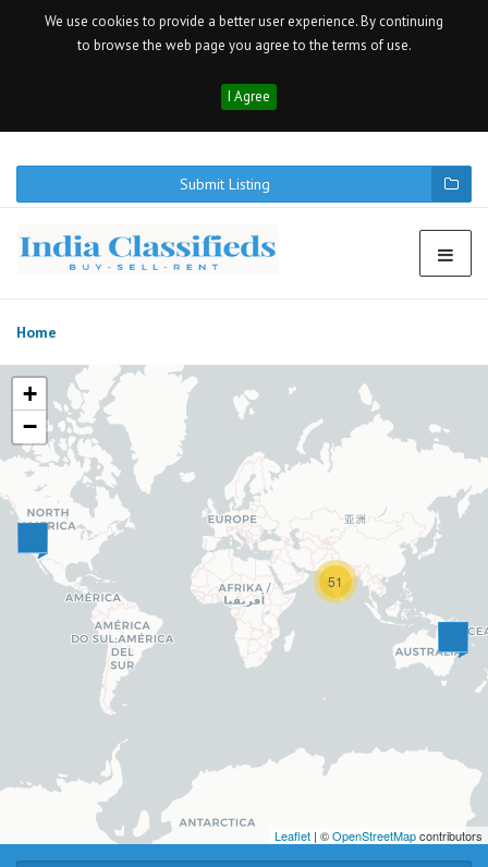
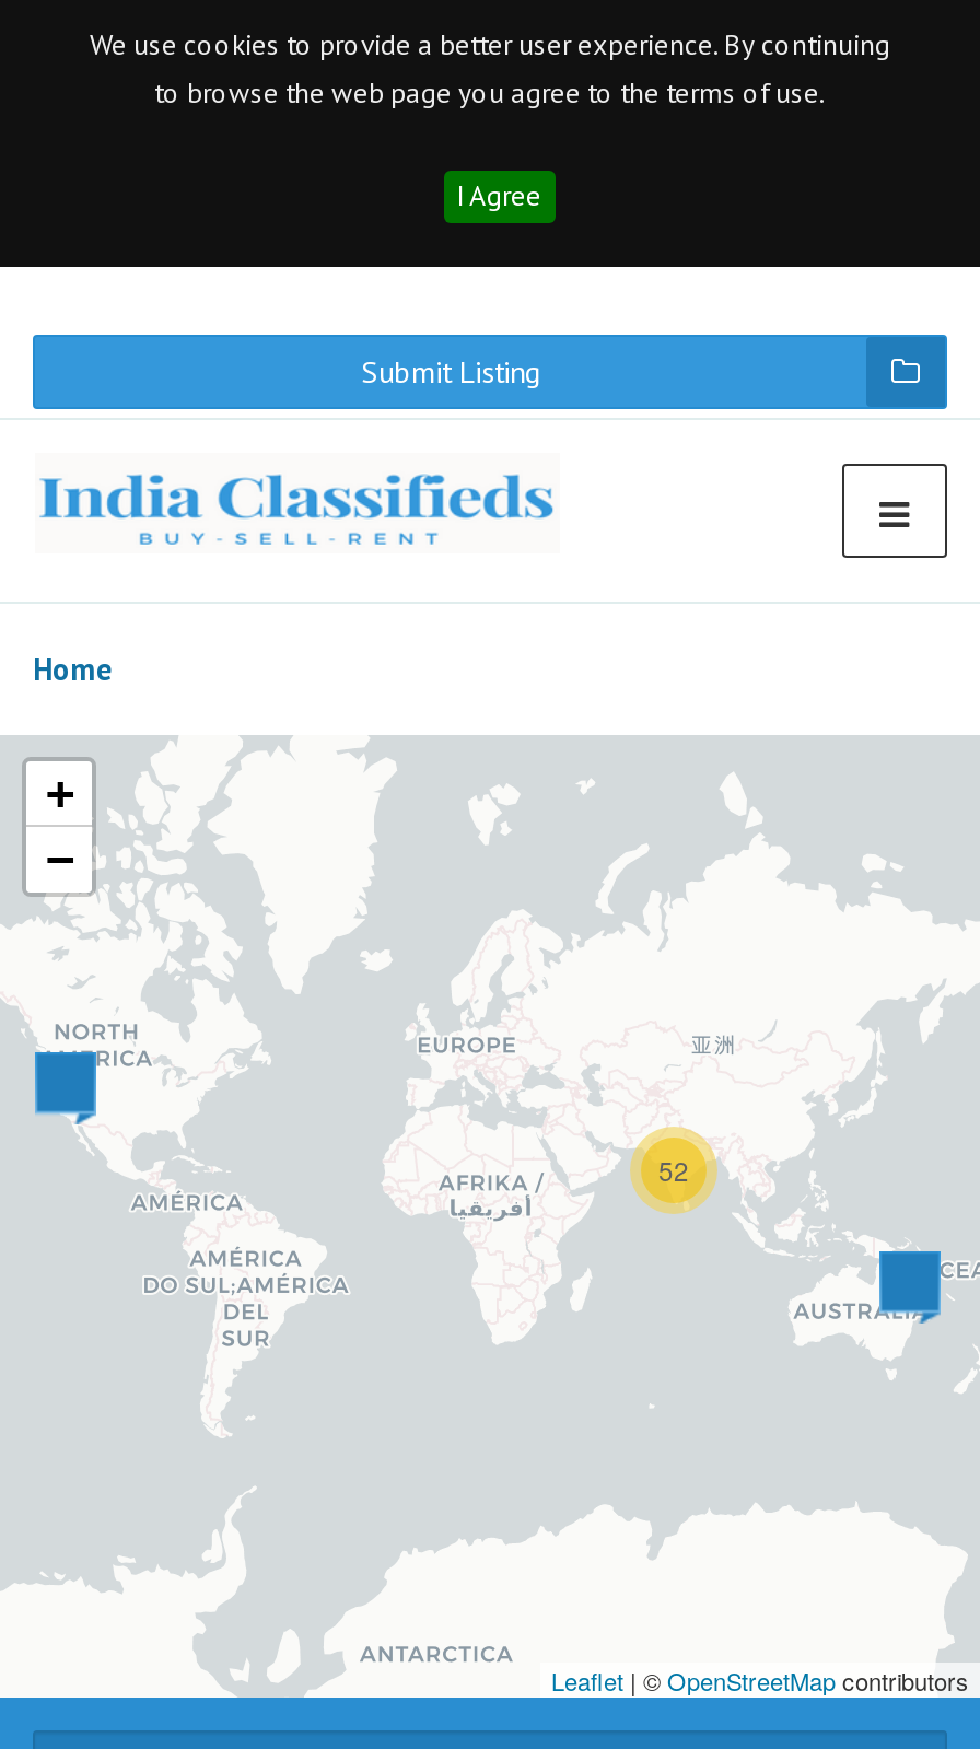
- 51
+ 52
